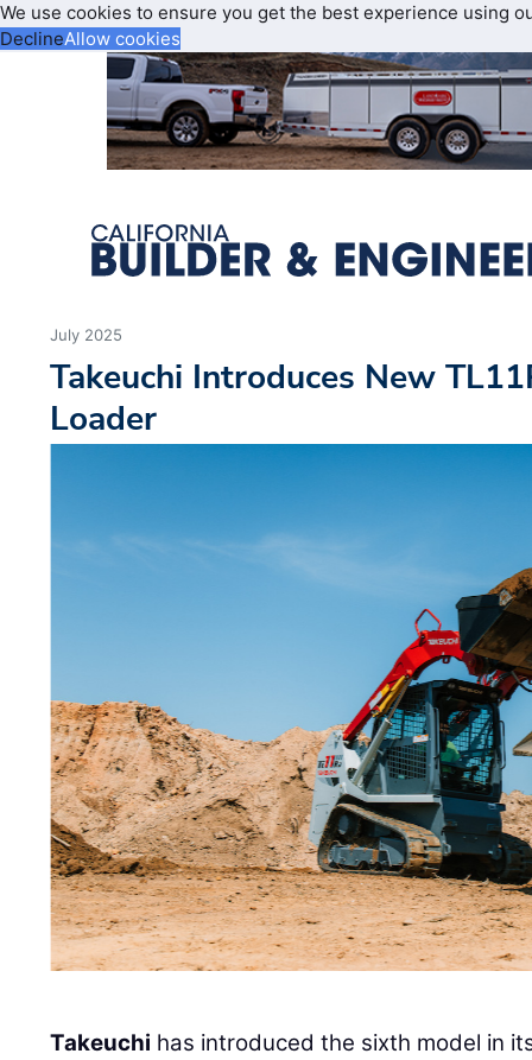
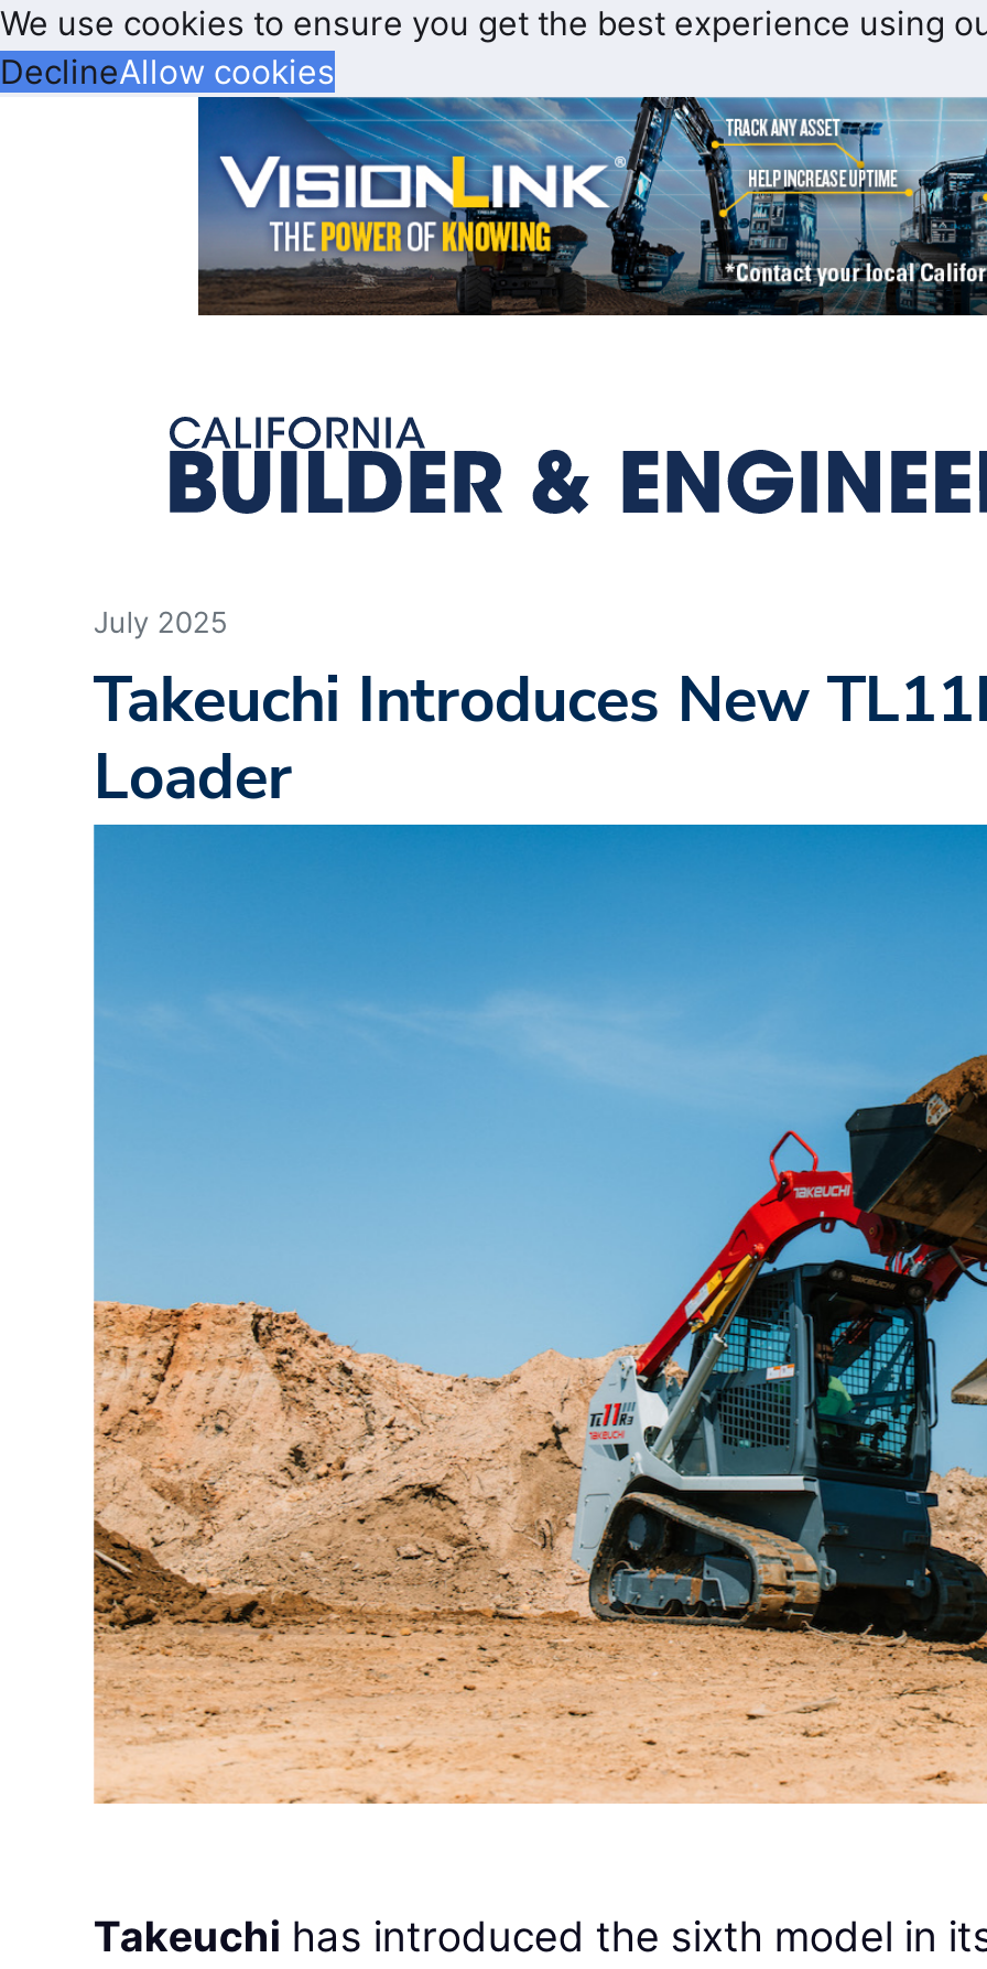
- [image]
+ [image]
